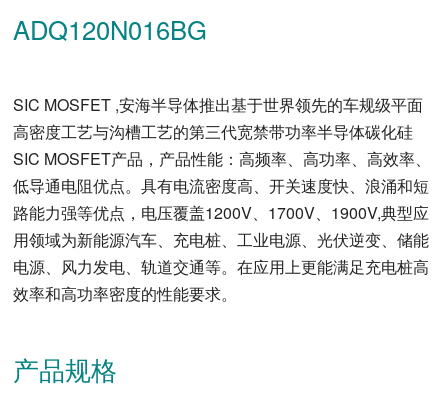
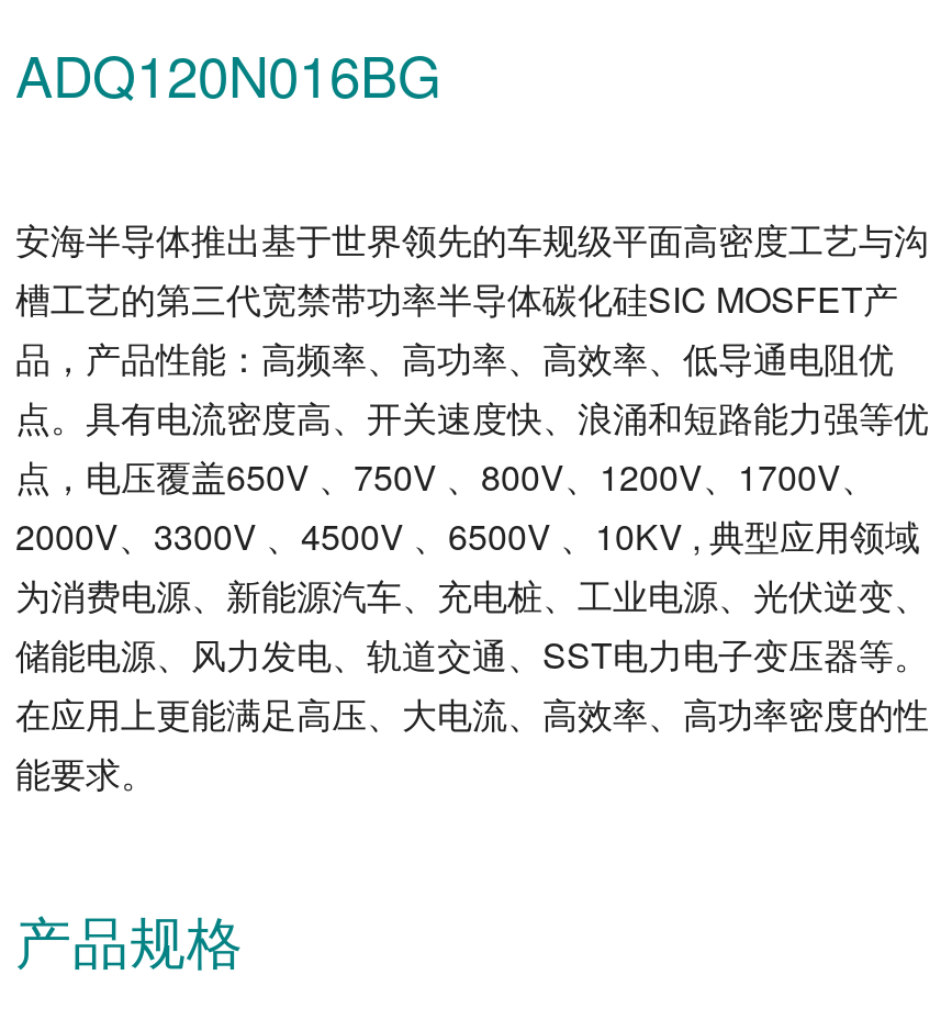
- SIC MOSFET ,安海半导体推出基于世界领先的车规级平面
- 高密度工艺与沟槽工艺的第三代宽禁带功率半导体碳化硅
- SIC MOSFET产品，产品性能：高频率、高功率、高效率、
- 低导通电阻优点。具有电流密度高、开关速度快、浪涌和短
- 路能力强等优点，电压覆盖1200V、1700V、1900V,典型应
- 用领域为新能源汽车、充电桩、工业电源、光伏逆变、储能
- 电源、风力发电、轨道交通等。在应用上更能满足充电桩高
- 效率和高功率密度的性能要求。
+ 安海半导体推出基于世界领先的车规级平面高密度工艺与沟
+ 槽工艺的第三代宽禁带功率半导体碳化硅SIC MOSFET产
+ 品，产品性能：高频率、高功率、高效率、低导通电阻优
+ 点。具有电流密度高、开关速度快、浪涌和短路能力强等优
+ 点，电压覆盖650V 、750V 、800V、1200V、1700V、
+ 2000V、3300V 、4500V 、6500V 、10KV , 典型应用领域
+ 为消费电源、新能源汽车、充电桩、工业电源、光伏逆变、
+ 储能电源、风力发电、轨道交通、SST电力电子变压器等。
+ 在应用上更能满足高压、大电流、高效率、高功率密度的性
+ 能要求。
